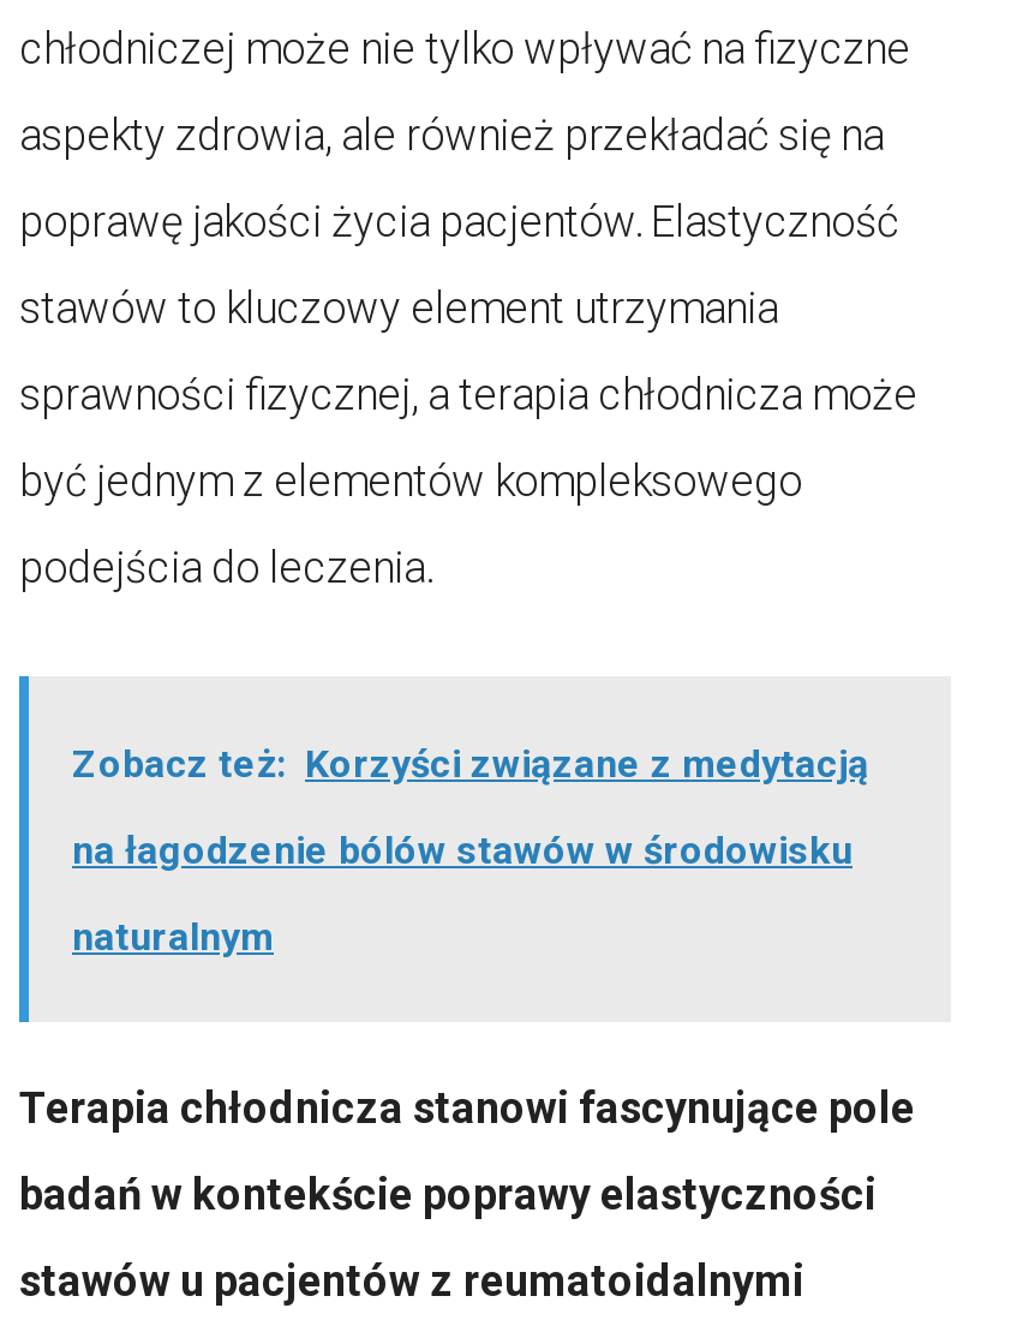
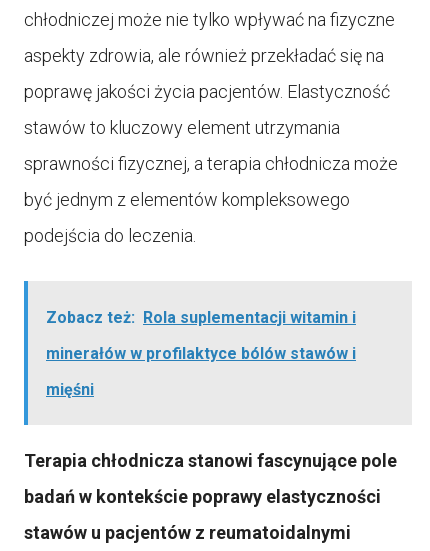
- Zobacz też: Korzyści związane z medytacją
+ Zobacz też: Rola suplementacji witamin i

- na łagodzenie bólów stawów w środowisku
+ minerałów w profilaktyce bólów stawów i

- naturalnym
+ mięśni
